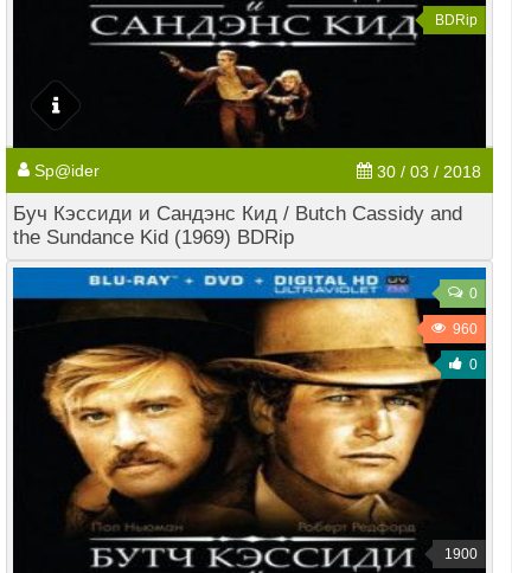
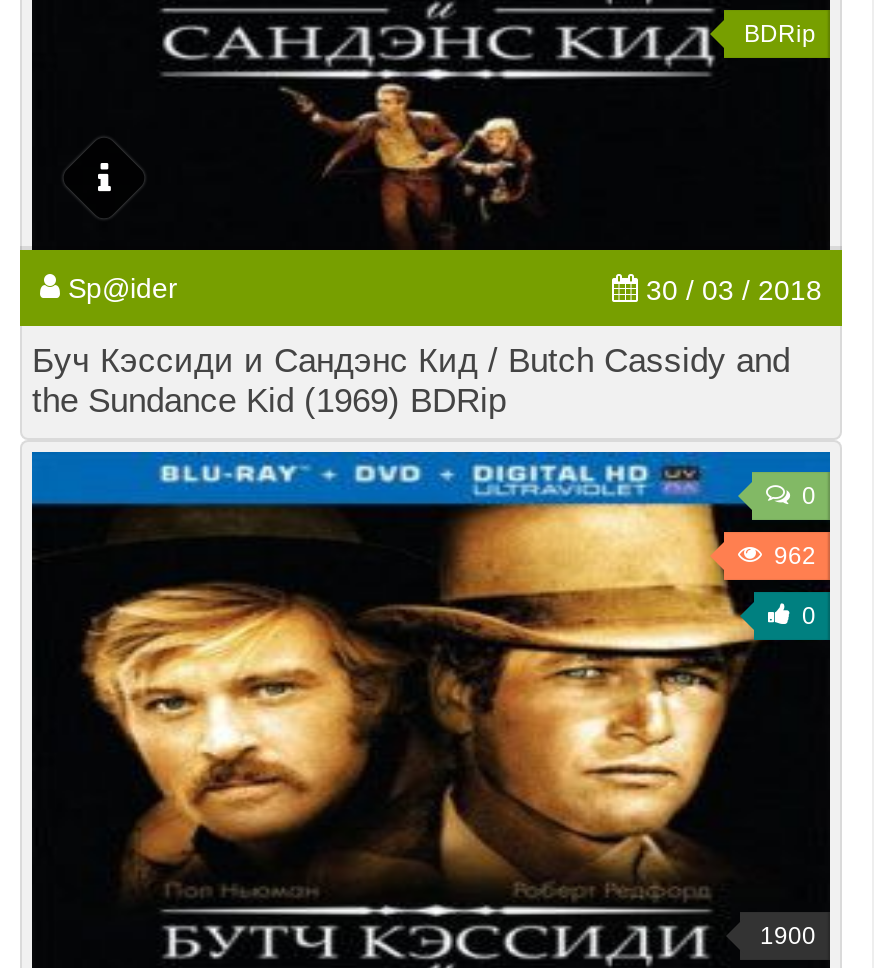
- 960
+ 962
